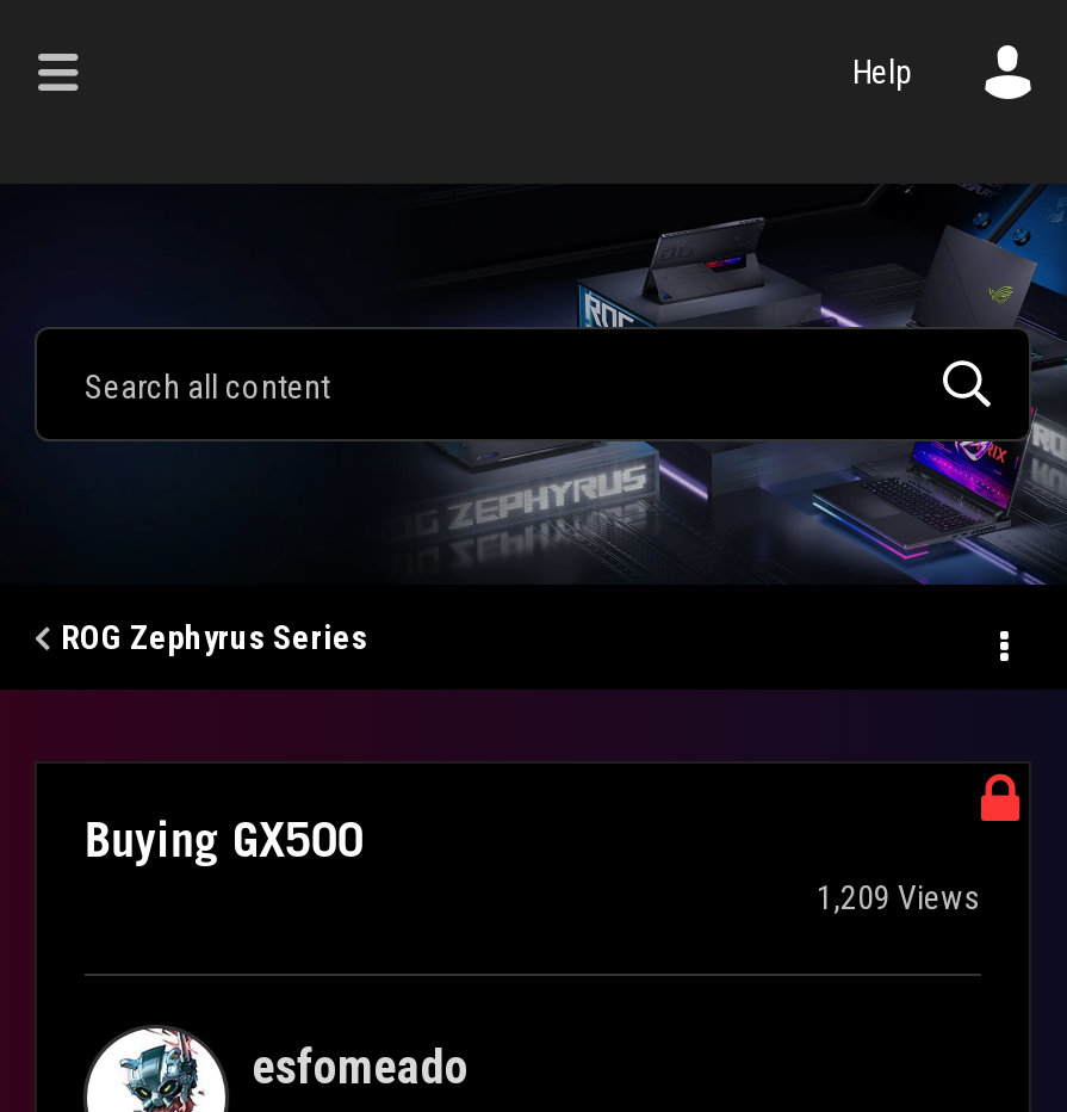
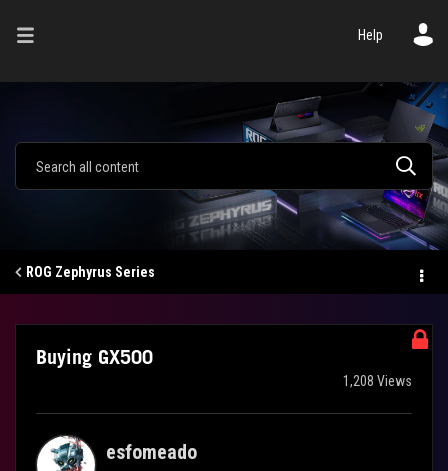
- 1,209 Views
+ 1,208 Views
